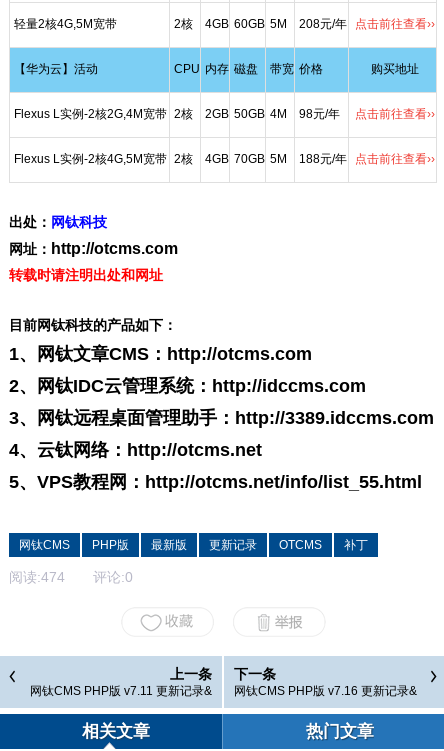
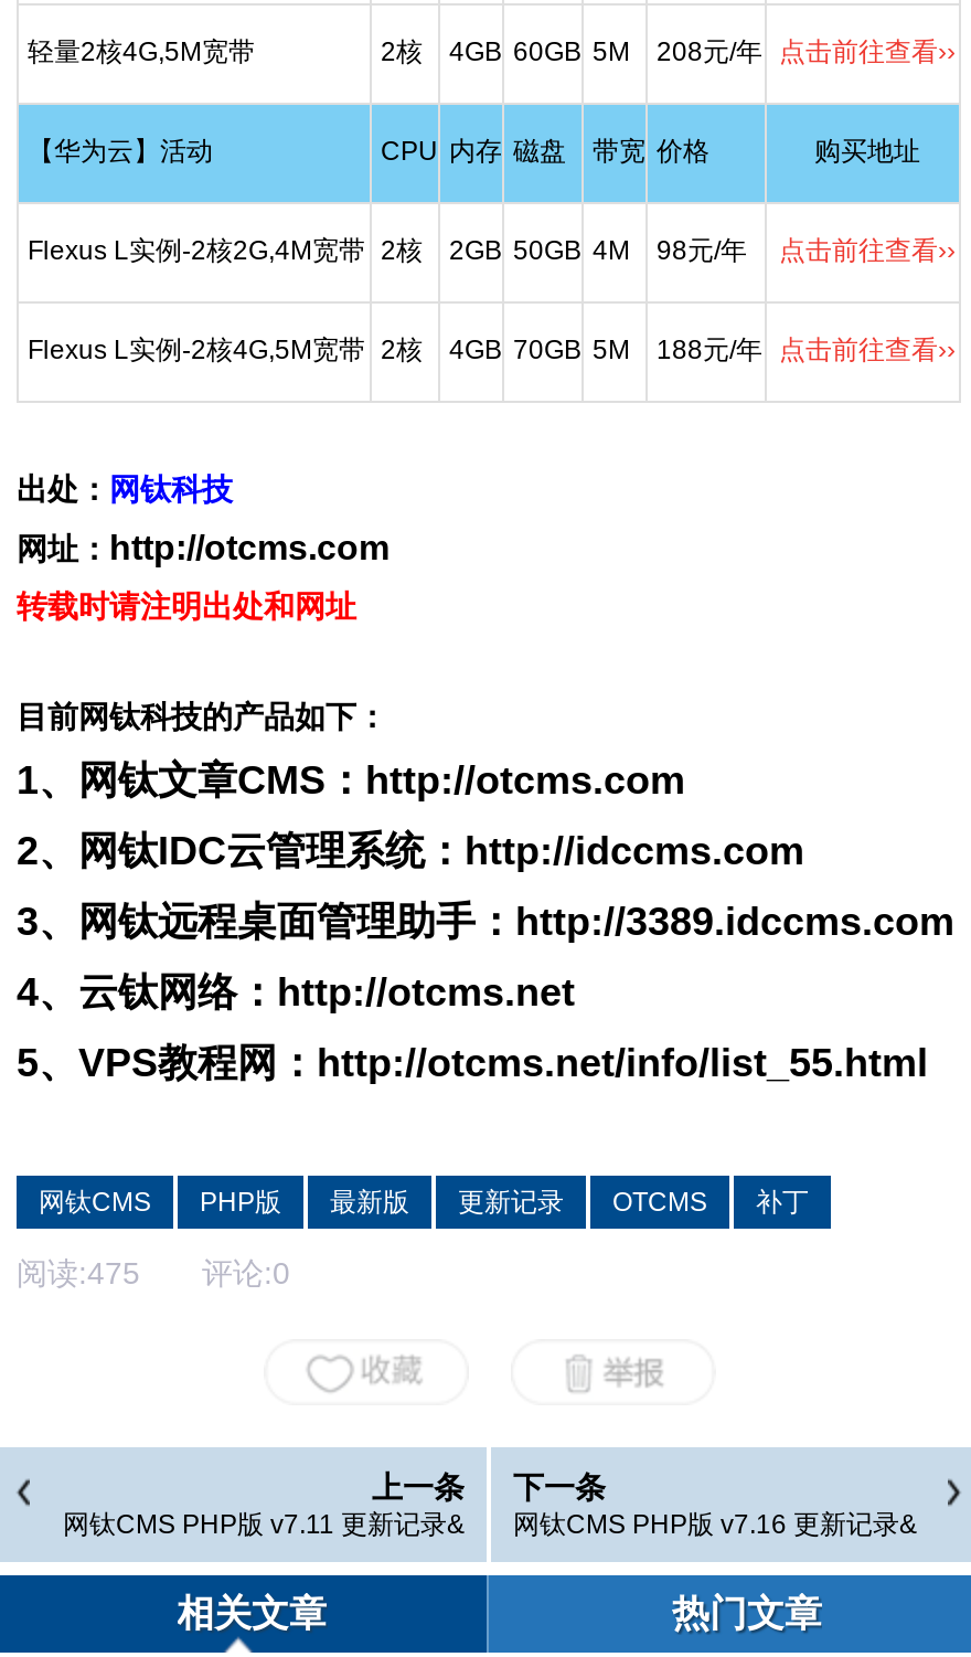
- 阅读:474评论:0
+ 阅读:475评论:0
